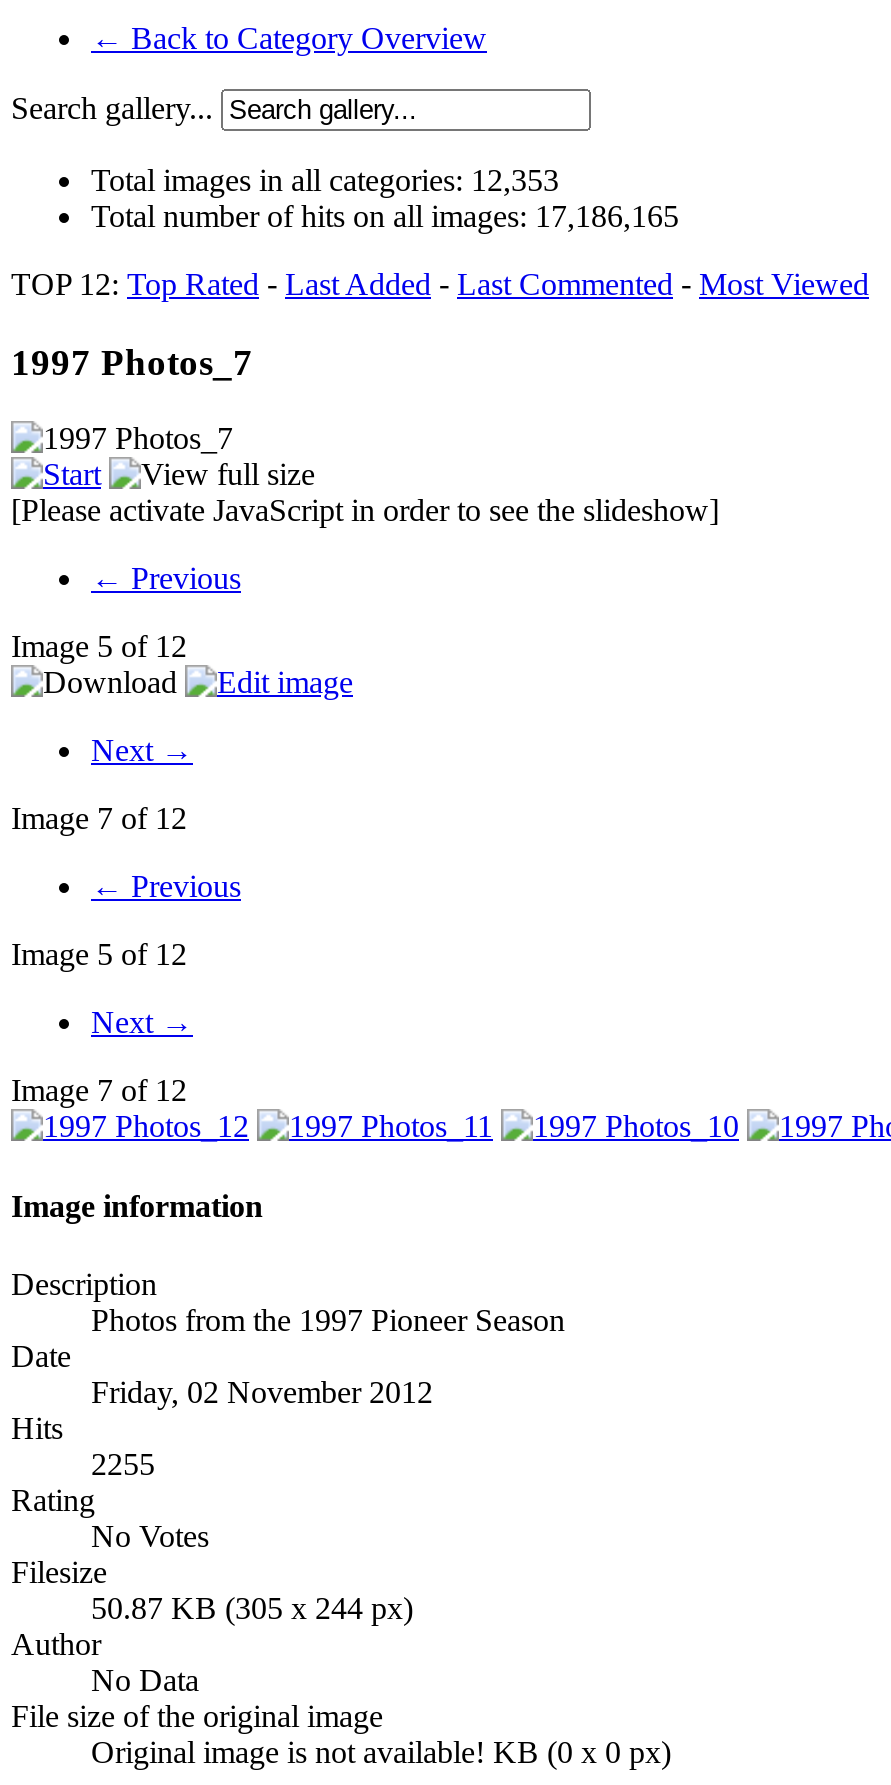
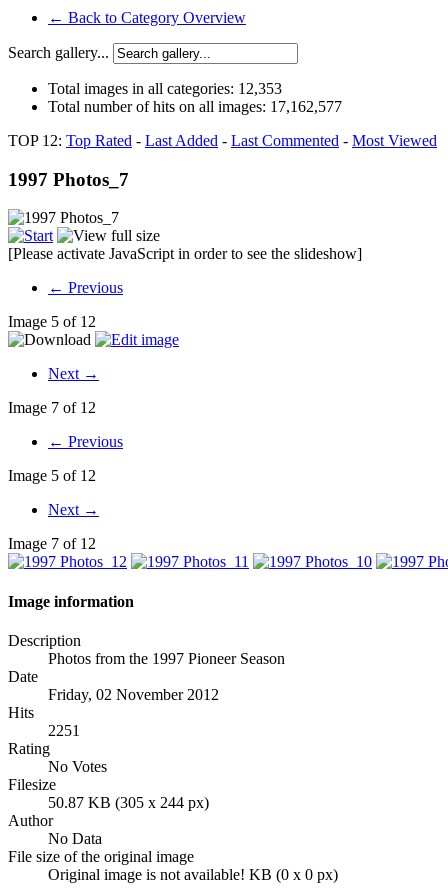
- Total number of hits on all images: 17,186,165
+ Total number of hits on all images: 17,162,577

- 2255
+ 2251
